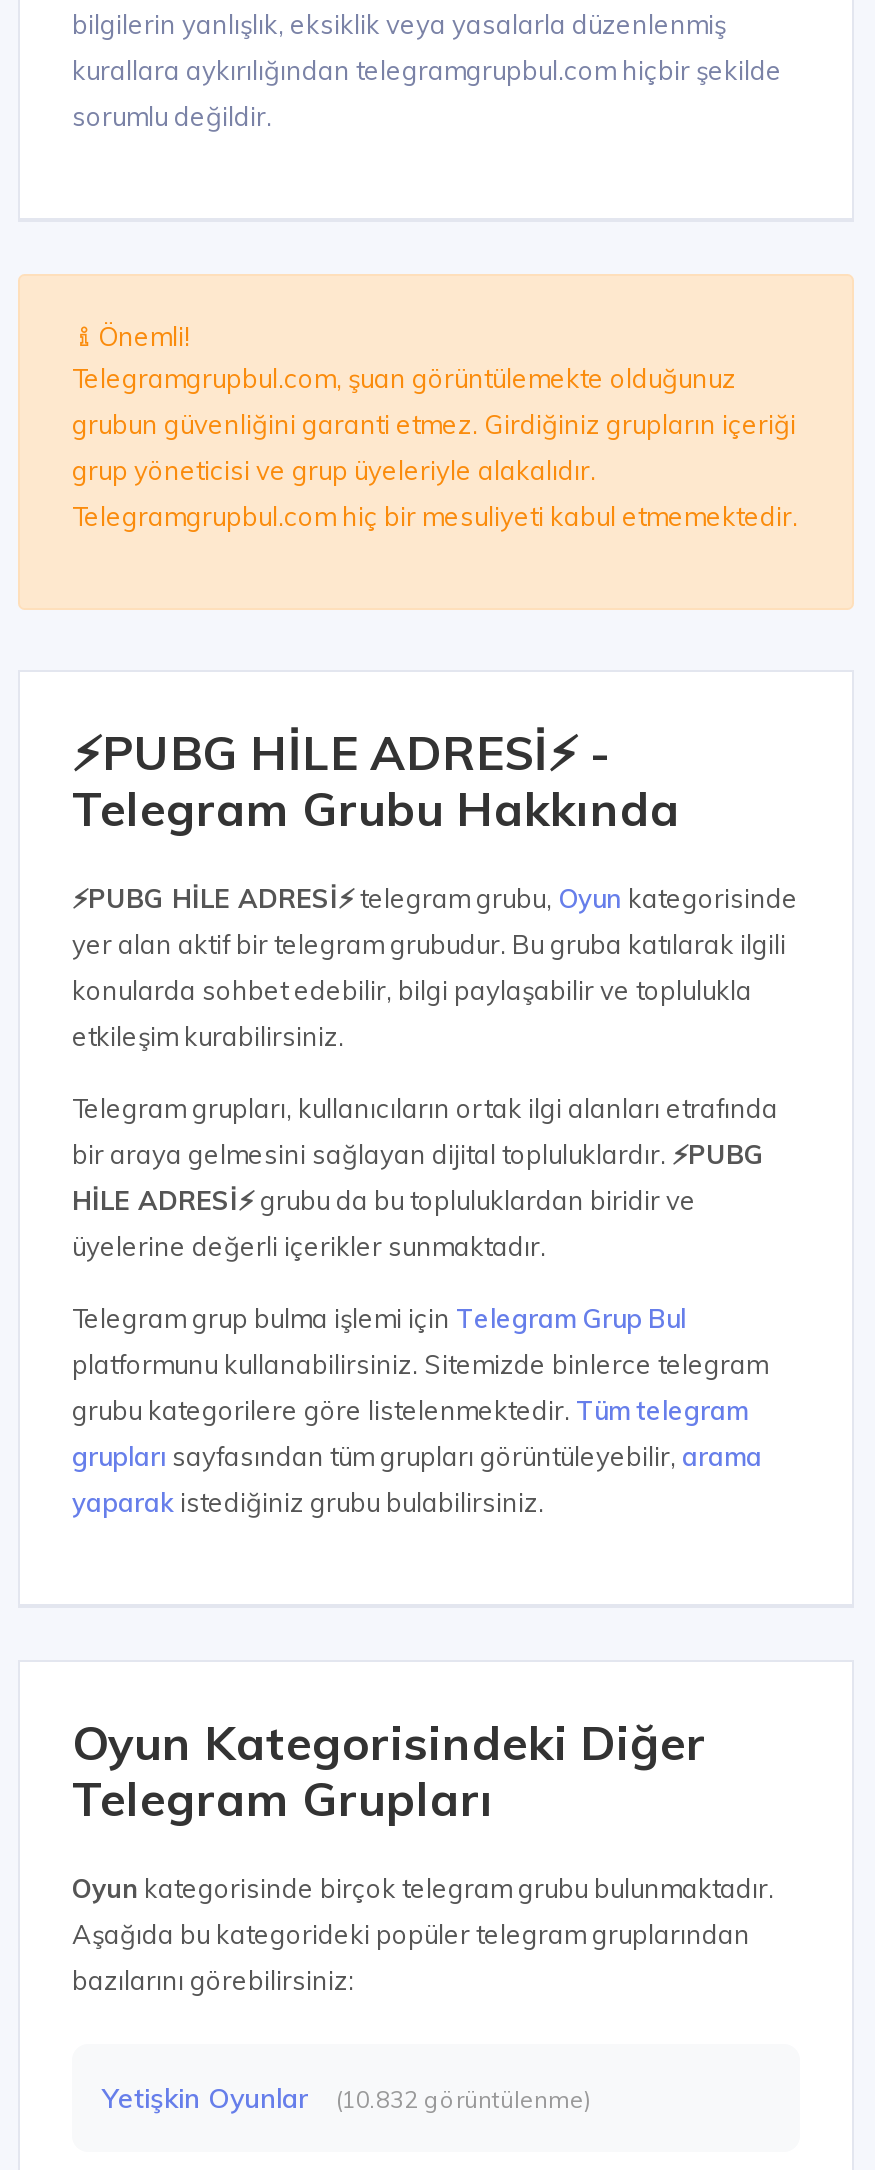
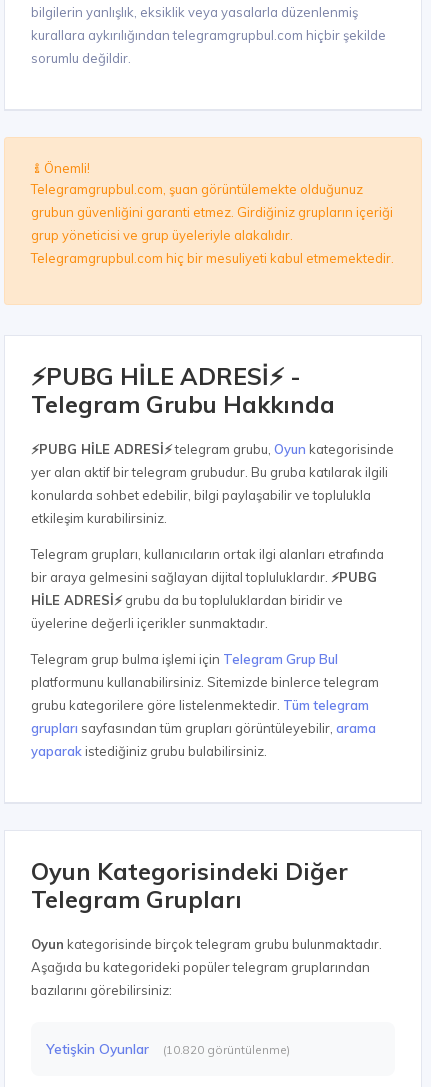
- (10.832 görüntülenme)
+ (10.820 görüntülenme)
